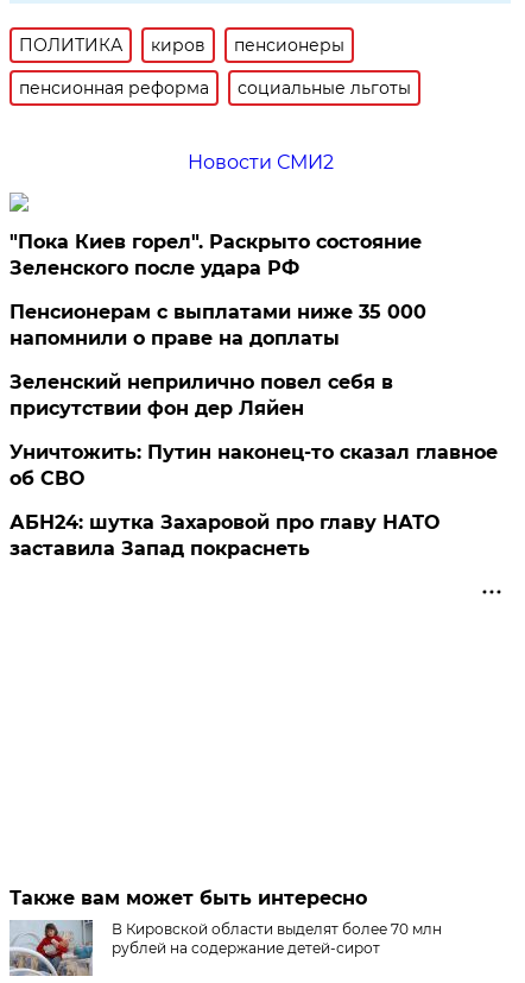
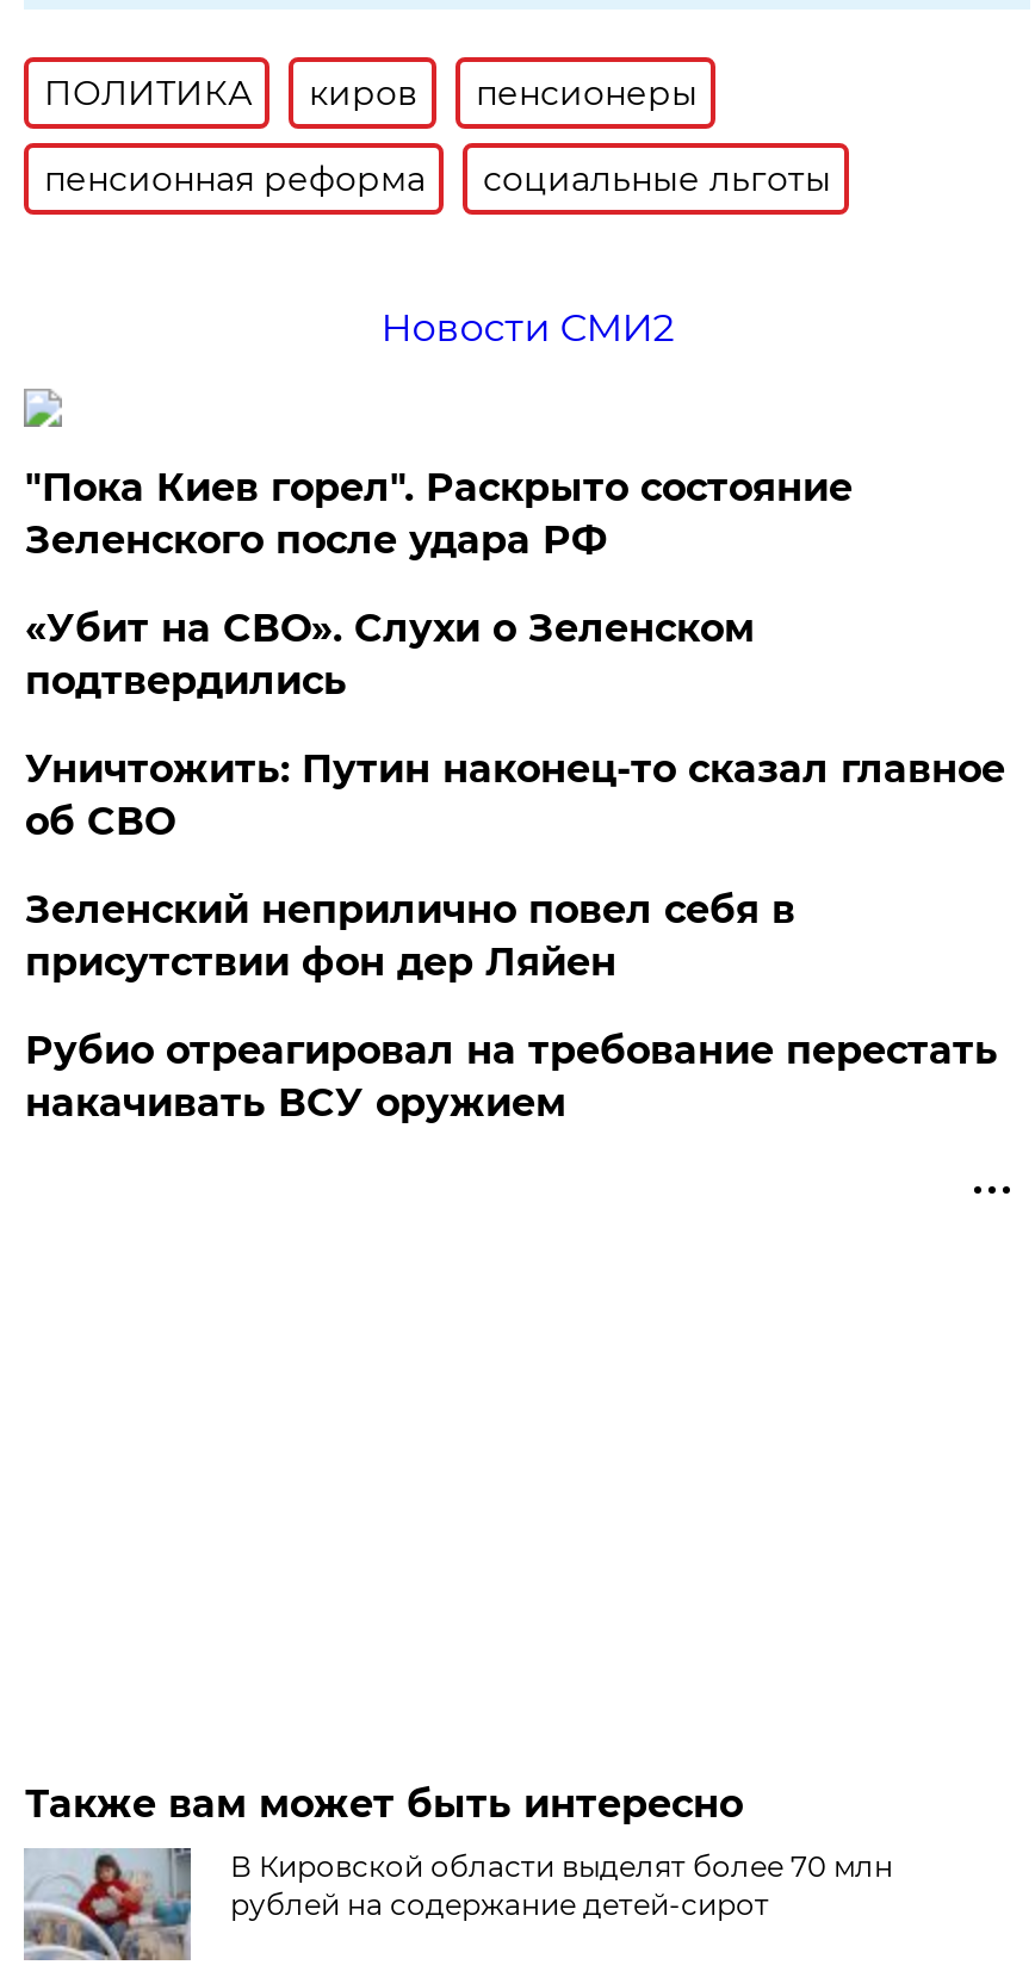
- Пенсионерам с выплатами ниже 35 000
- напомнили о праве на доплаты
+ «Убит на СВО». Слухи о Зеленском
+ подтвердились

moved down: Зеленский неприлично повел cебя в | присутствии фон дер Ляйен

moved up: Уничтожить: Путин наконец-то сказал главное | об СВО

- АБН24: шутка Захаровой про главу НАТО
- заставила Запад покраснеть
+ Рубио отреагировал на требование перестать
+ накачивать ВСУ оружием
